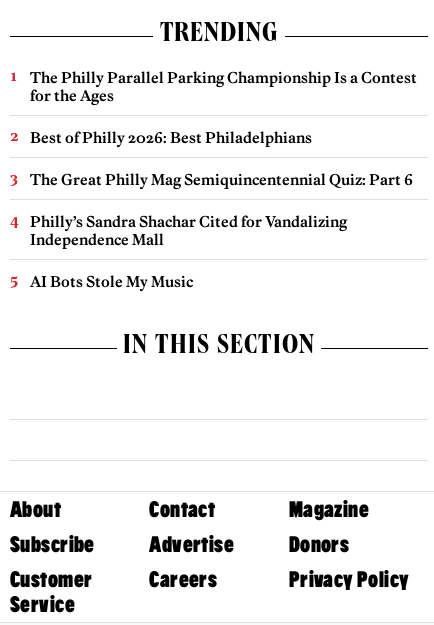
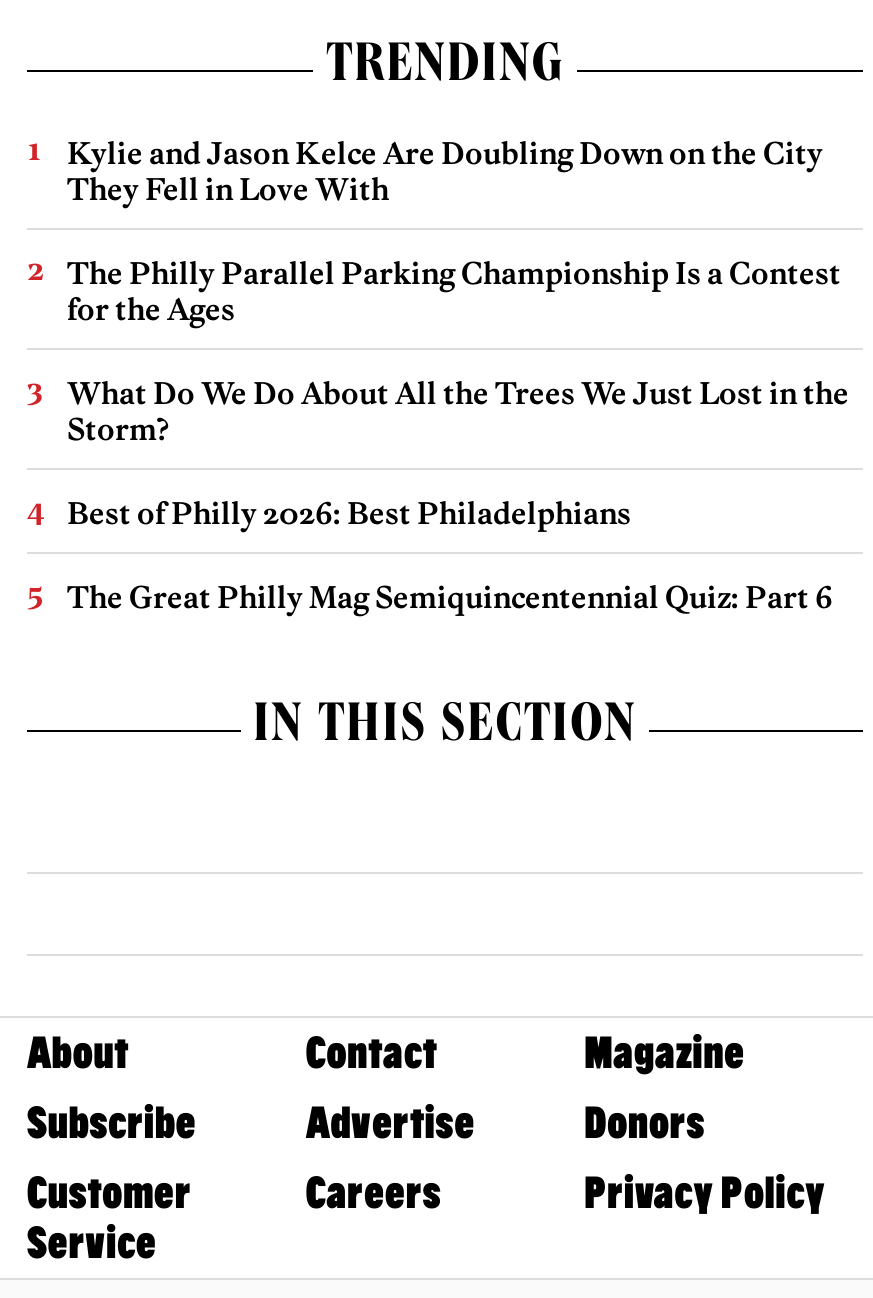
+ Kylie and Jason Kelce Are Doubling Down on the City
+ They Fell in Love With

moved down: The Philly Parallel Parking Championship Is a Contest | for the Ages

+ What Do We Do About All the Trees We Just Lost in the
+ Storm?

moved down: Best of Philly 2026: Best Philadelphians | The Great Philly Mag Semiquincentennial Quiz: Part 6

- Philly’s Sandra Shachar Cited for Vandalizing
- Independence Mall
- AI Bots Stole My Music
